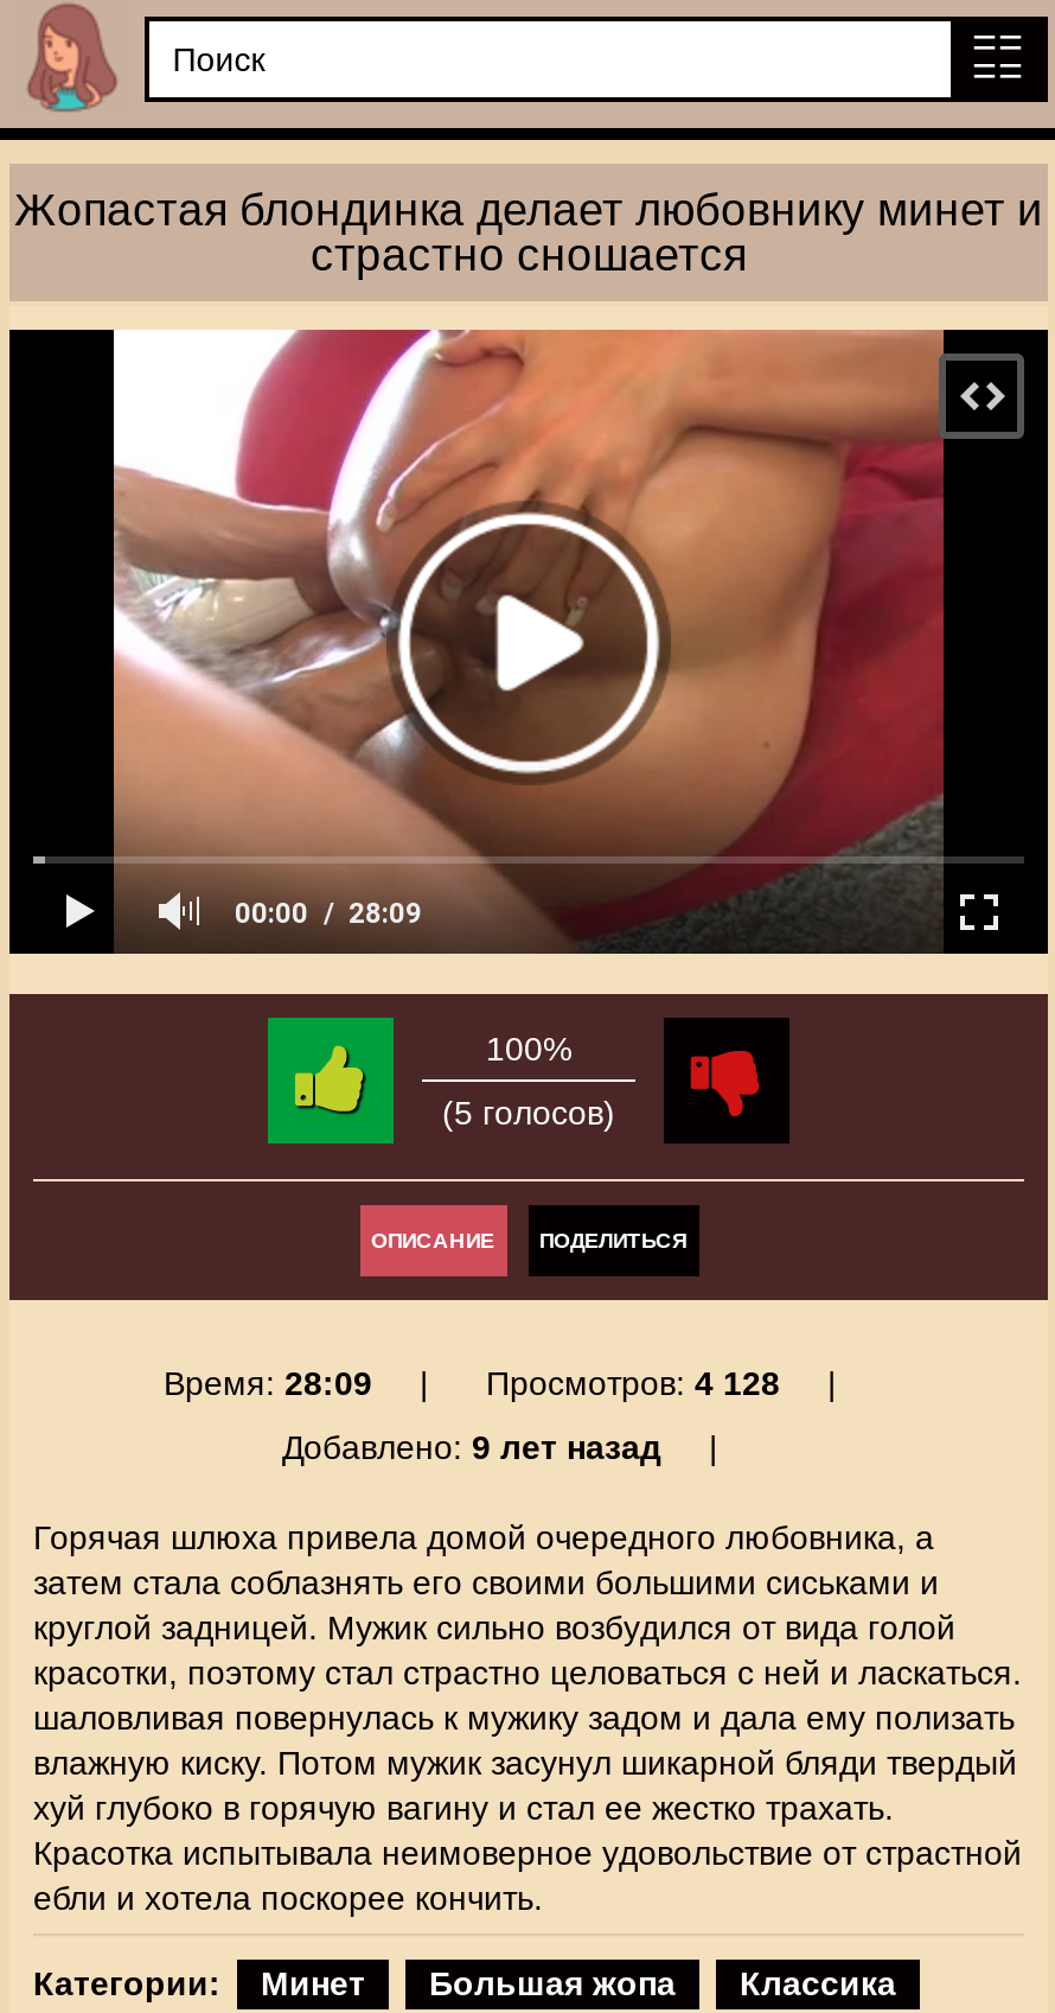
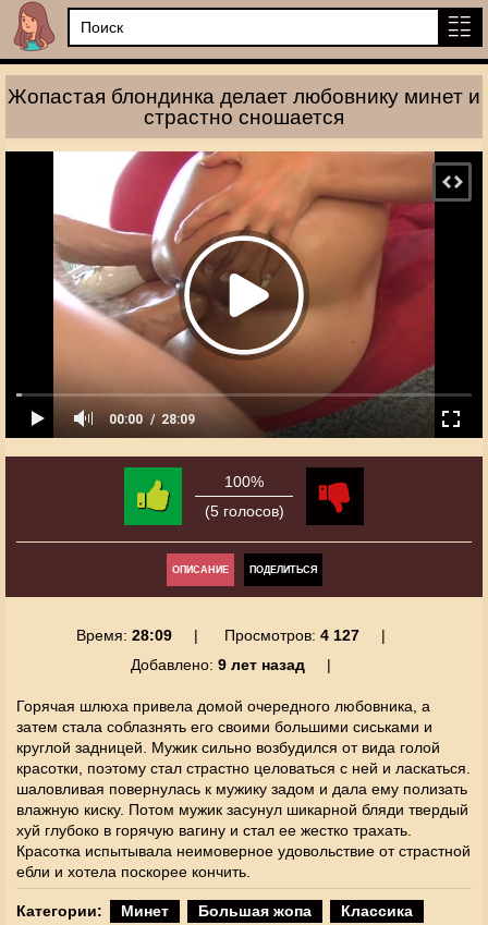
- Просмотров: 4 128
+ Просмотров: 4 127
